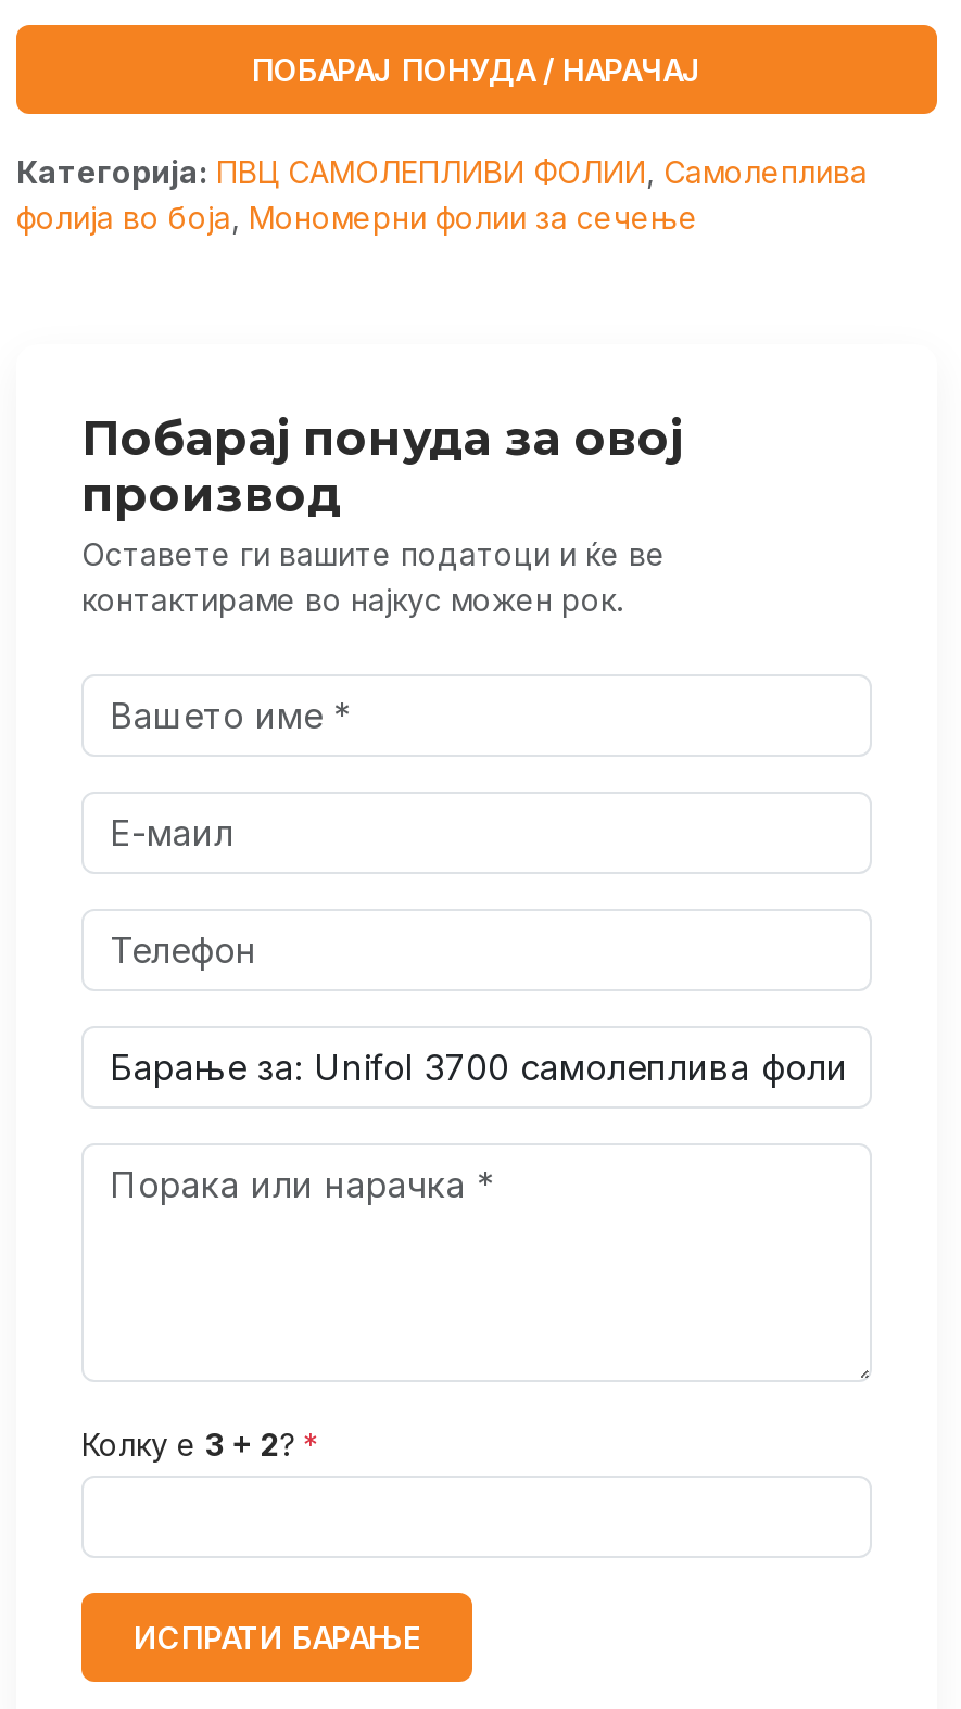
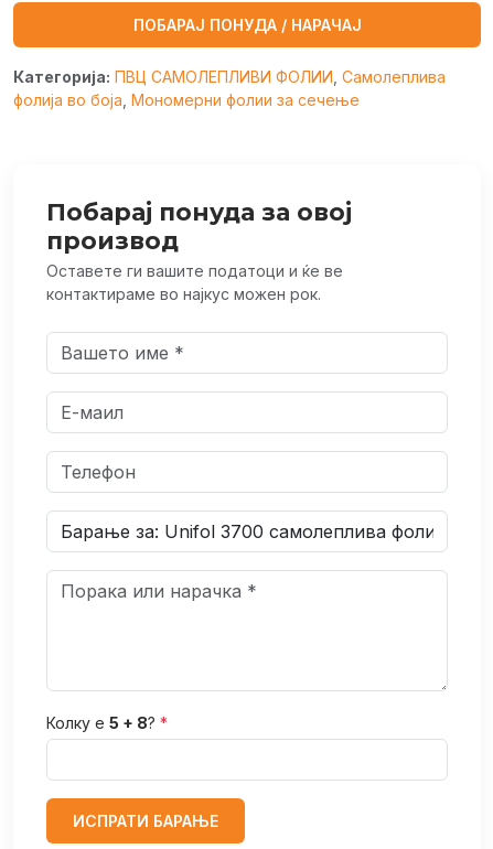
- Колку е 3 + 2? *
+ Колку е 5 + 8? *
